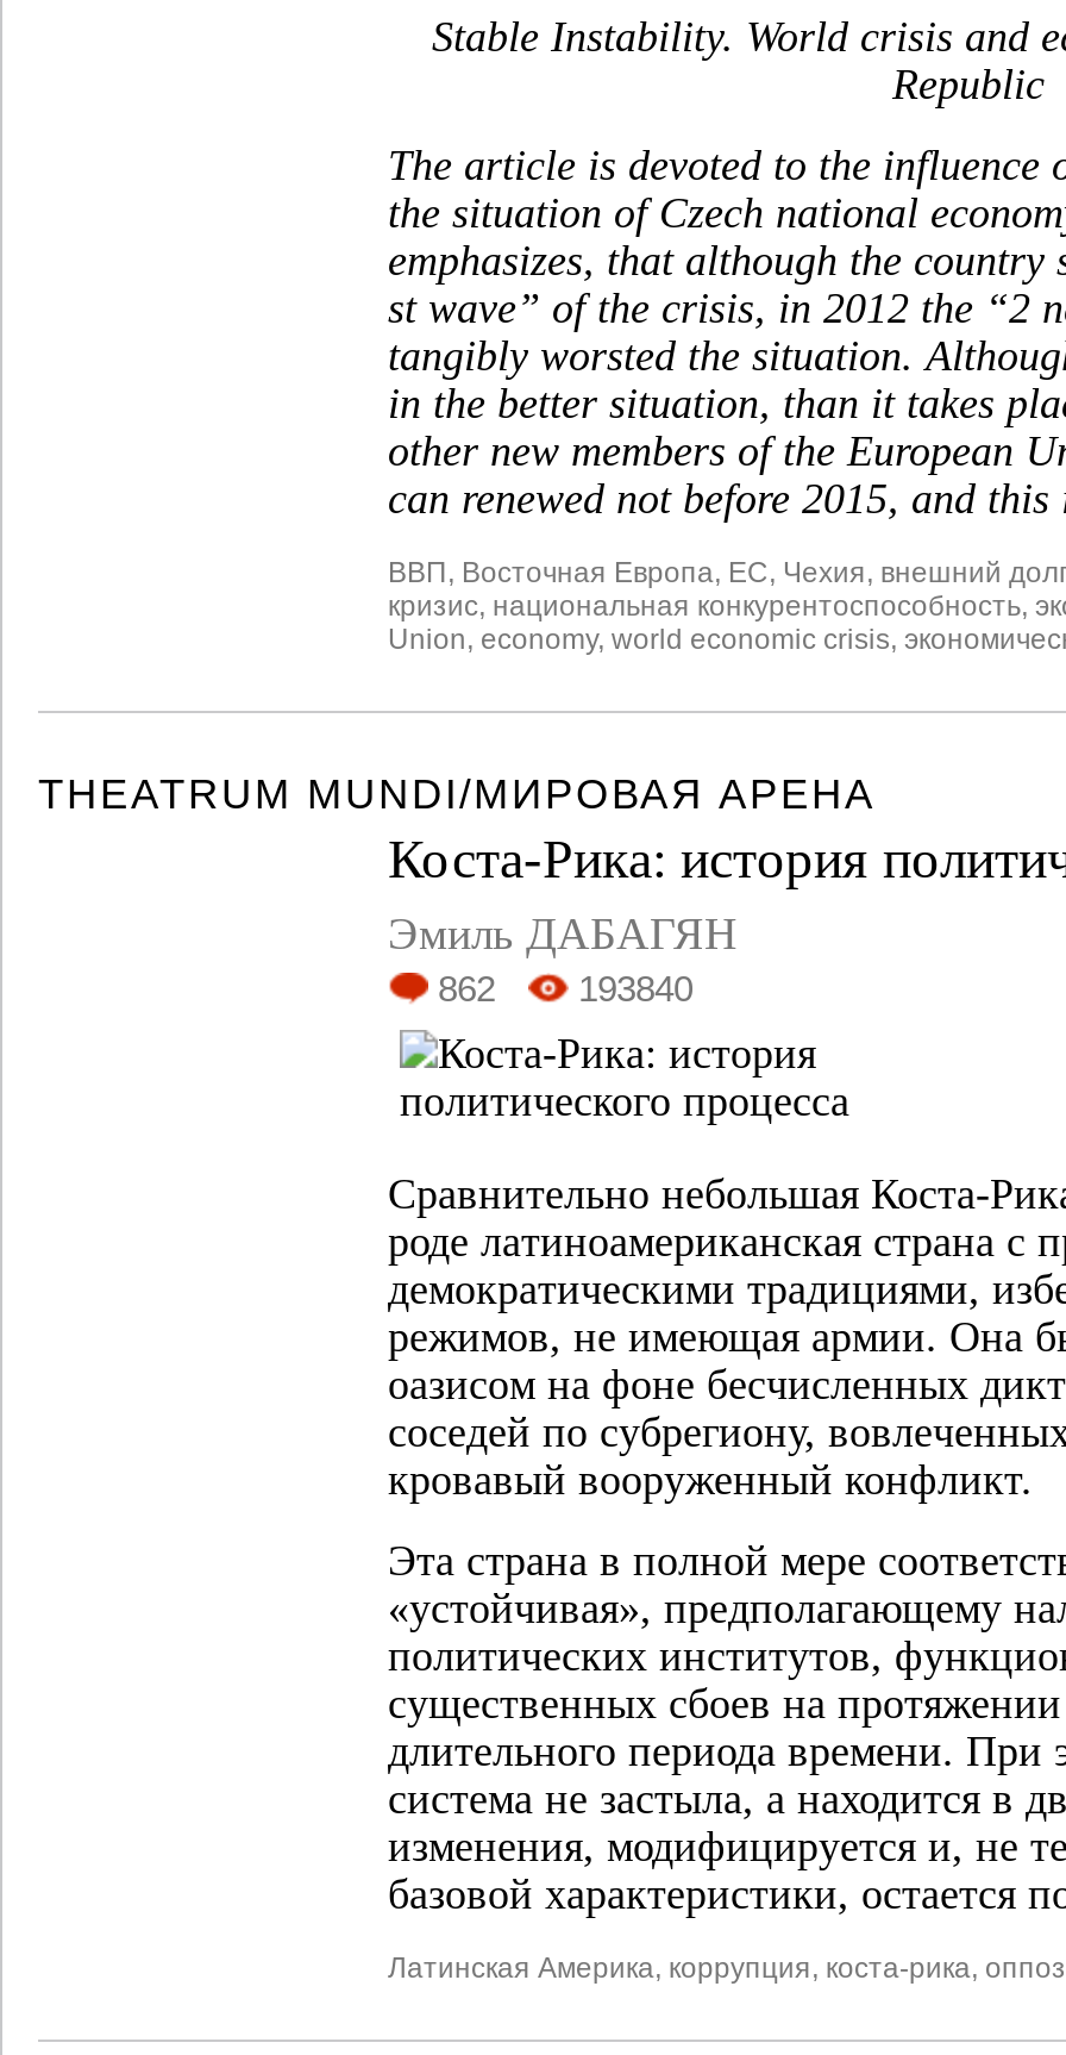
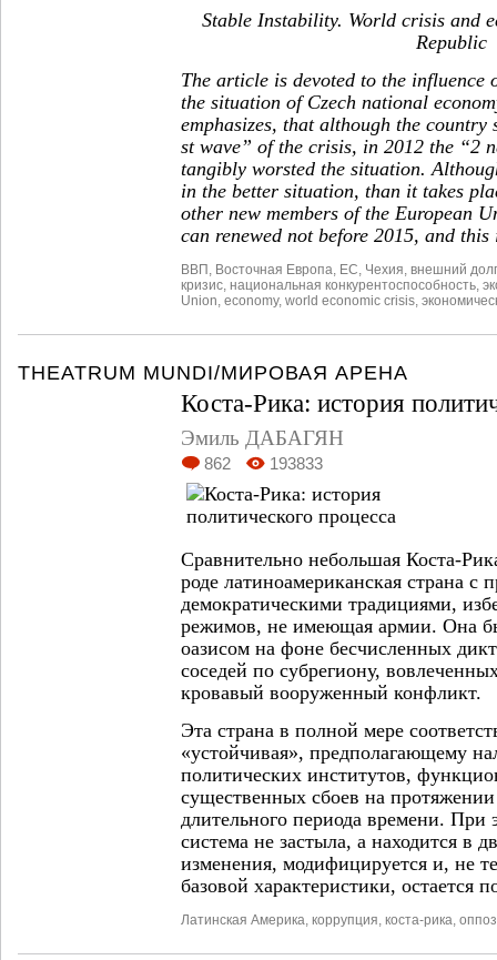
- 193840
+ 193833
